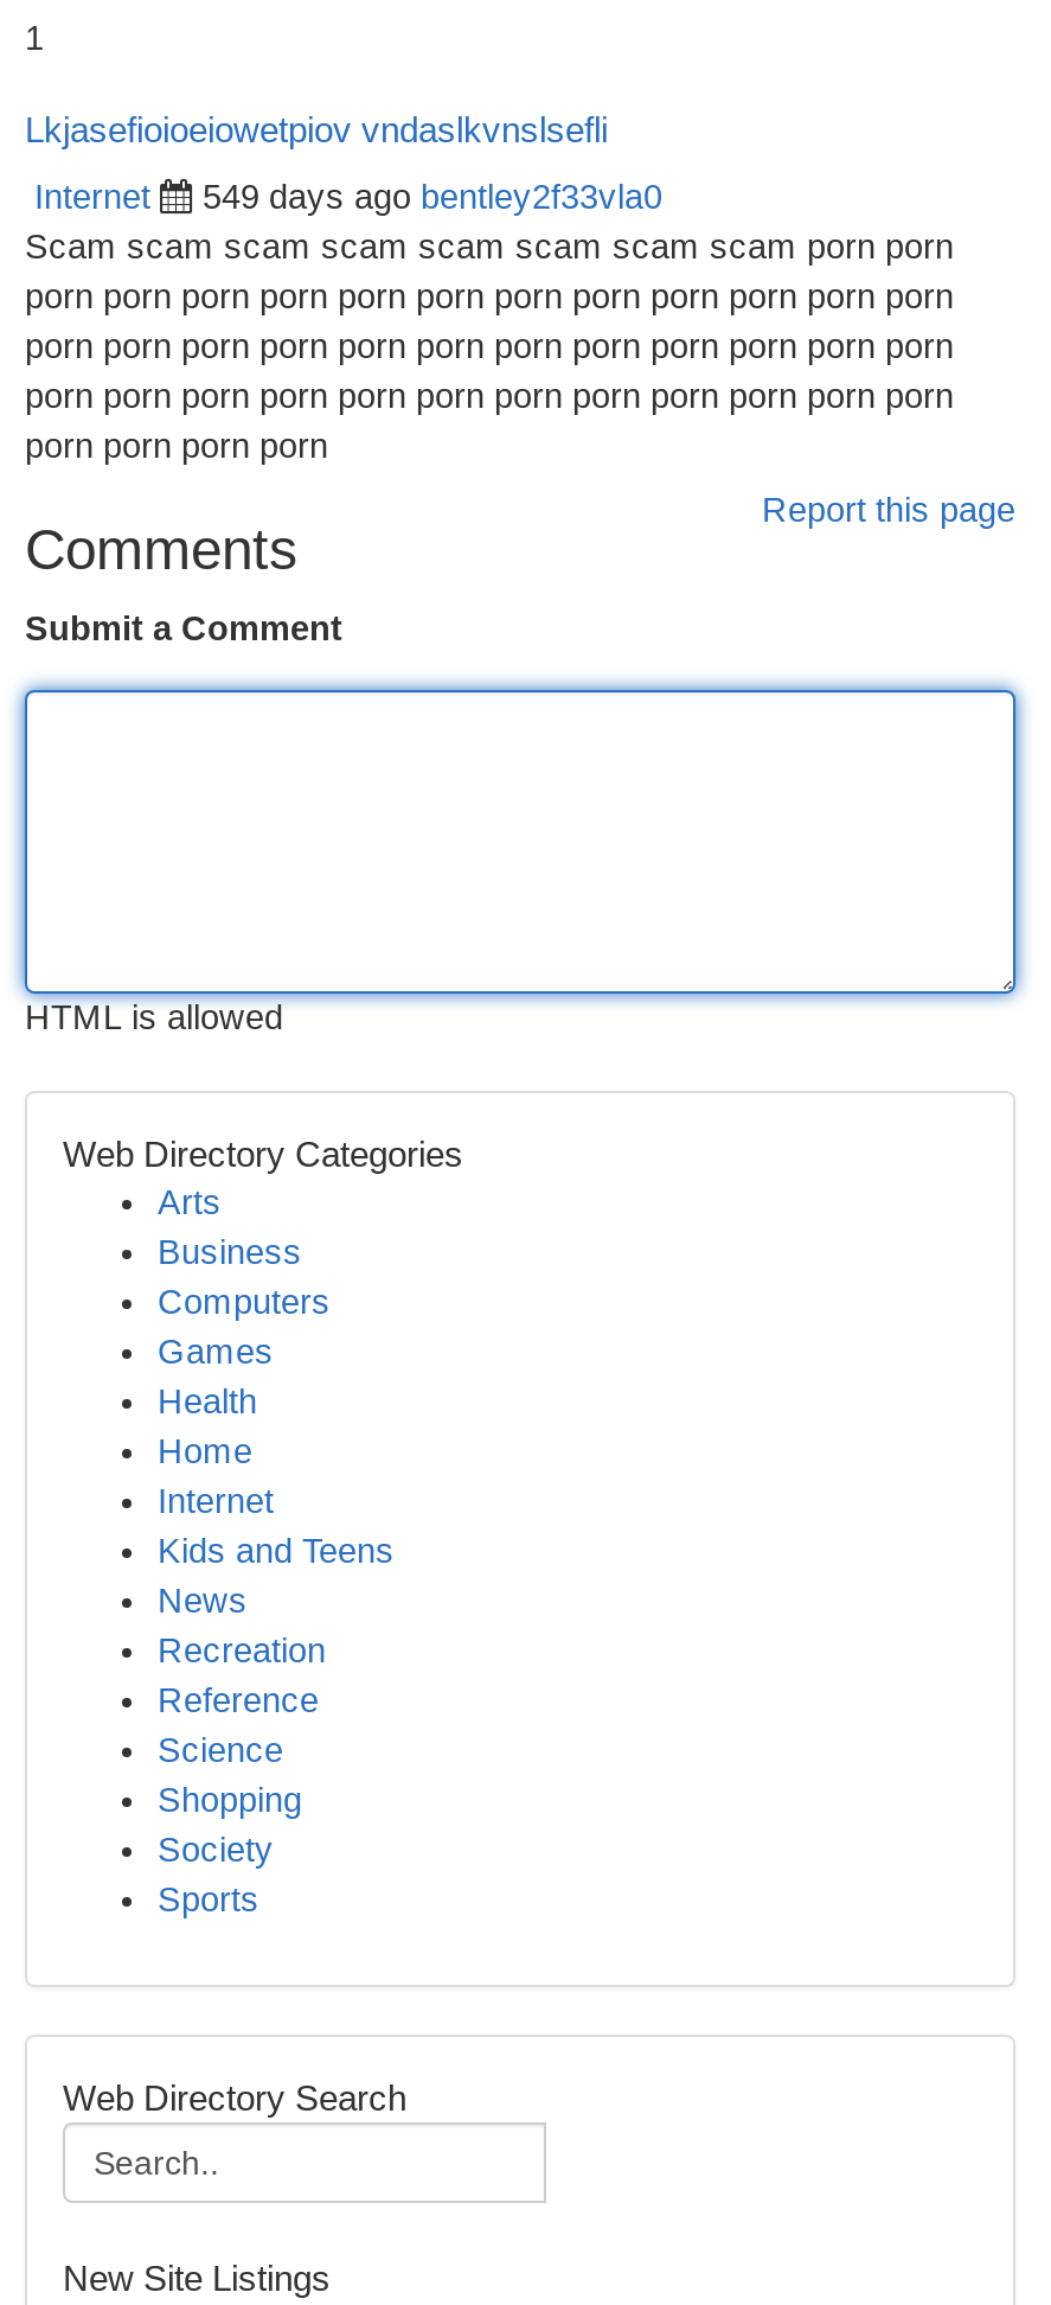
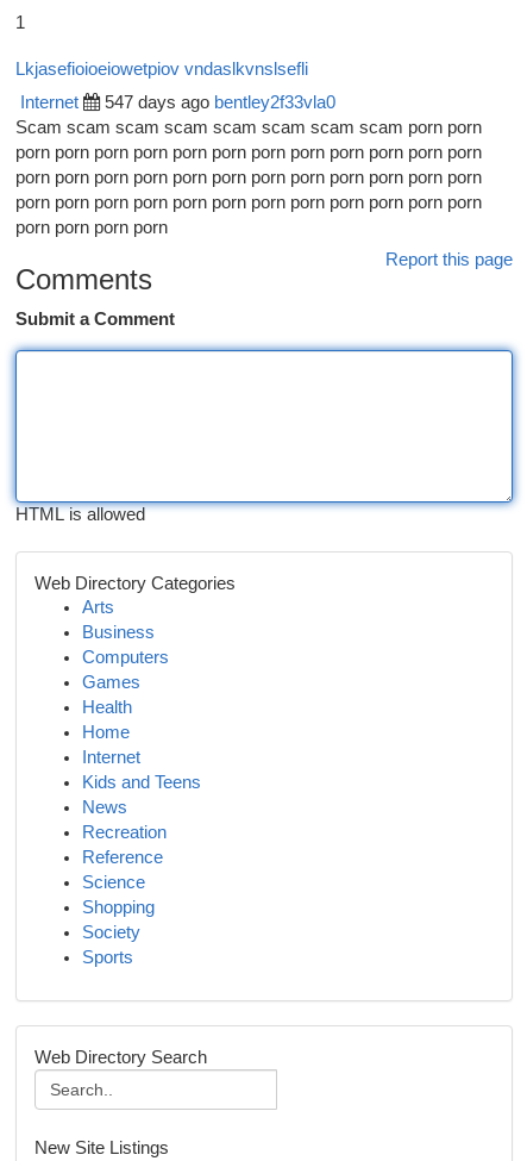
- 549 days ago bentley2f33vla0
+ 547 days ago bentley2f33vla0
